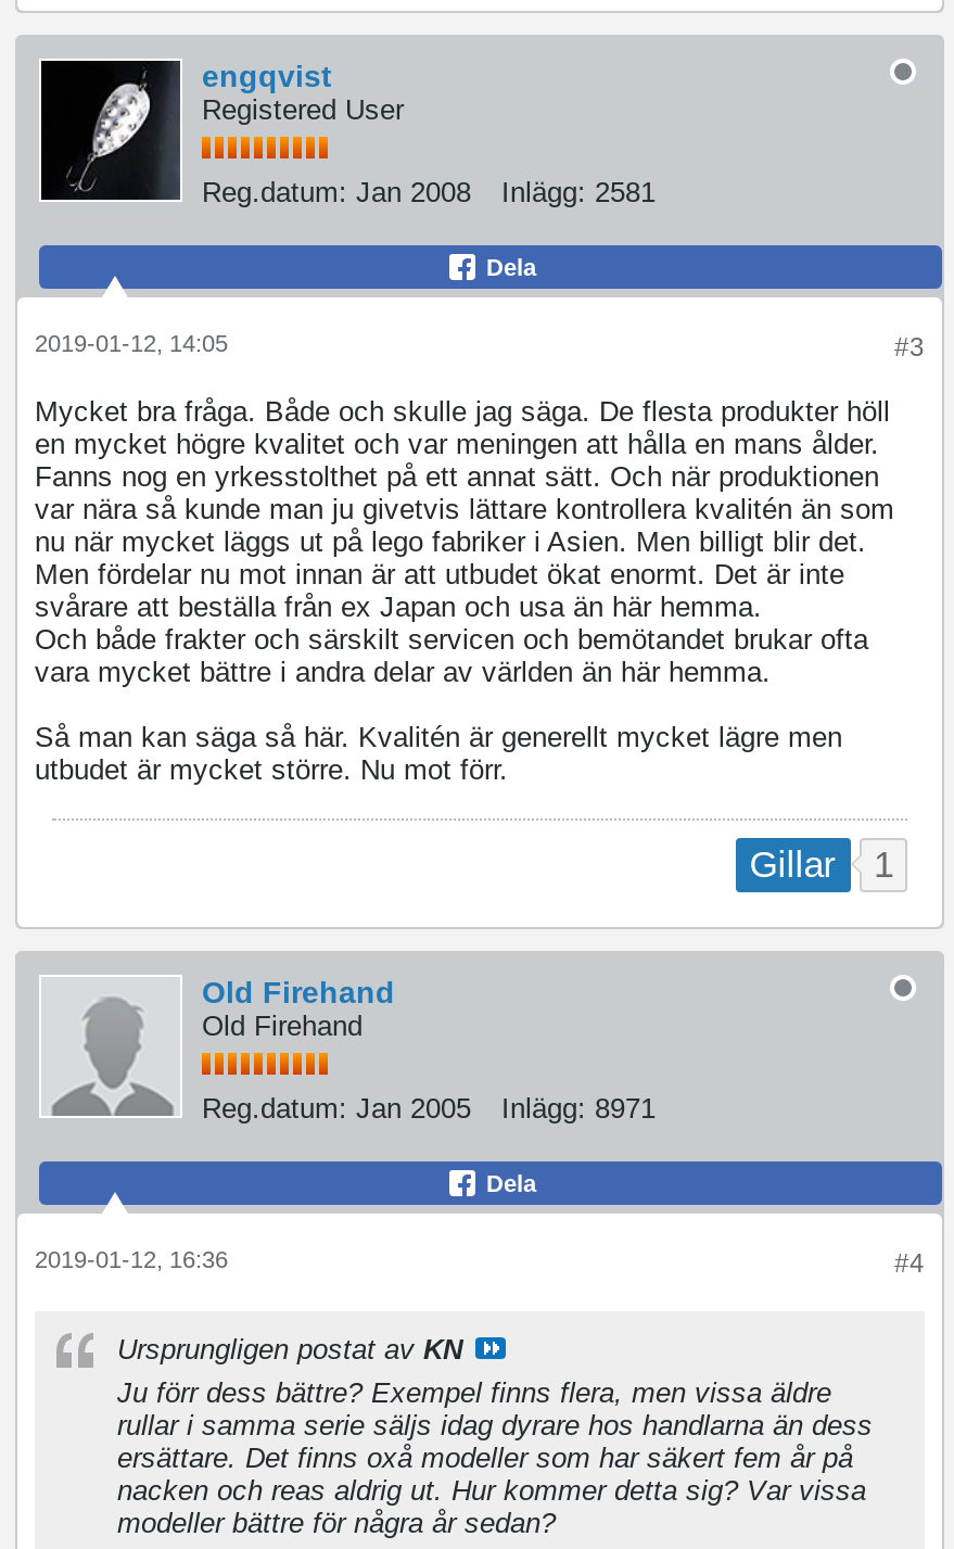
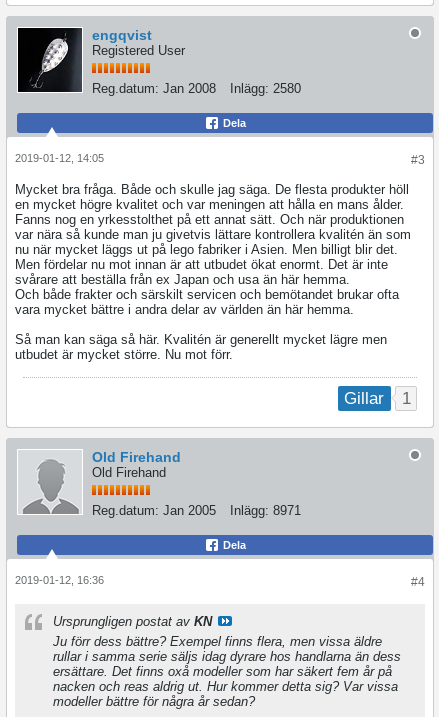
- Reg.datum: Jan 2008 Inlägg: 2581
+ Reg.datum: Jan 2008 Inlägg: 2580
